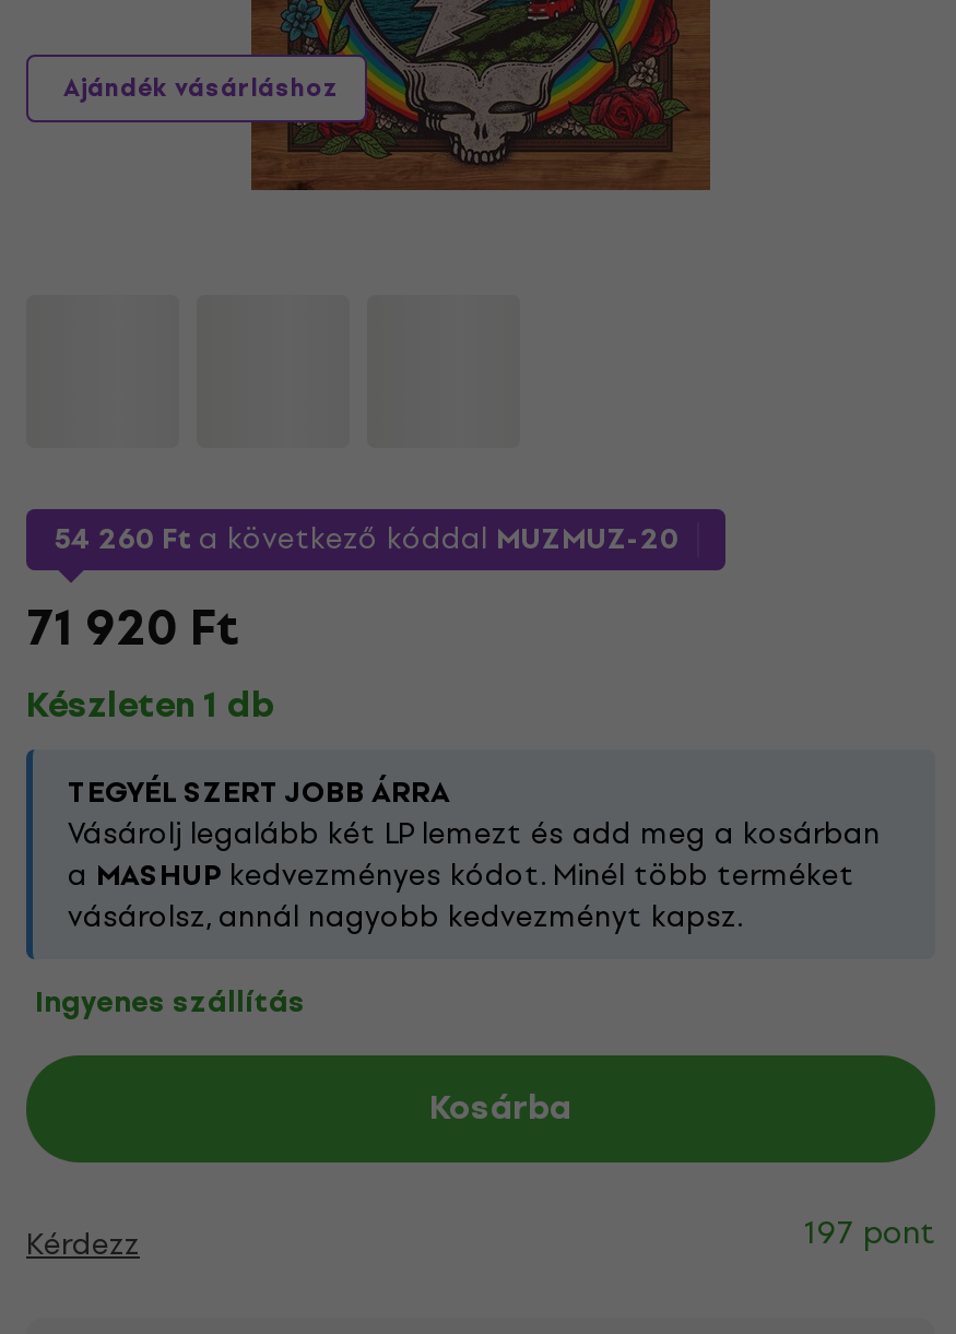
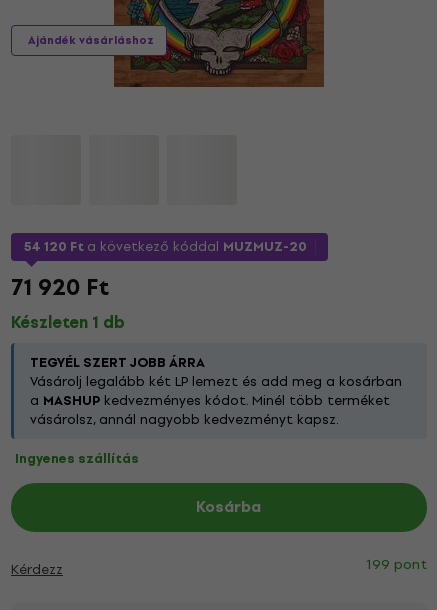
- 54 260 Ft a következő kóddal MUZMUZ-20
+ 54 120 Ft a következő kóddal MUZMUZ-20

- 197 pont
+ 199 pont
